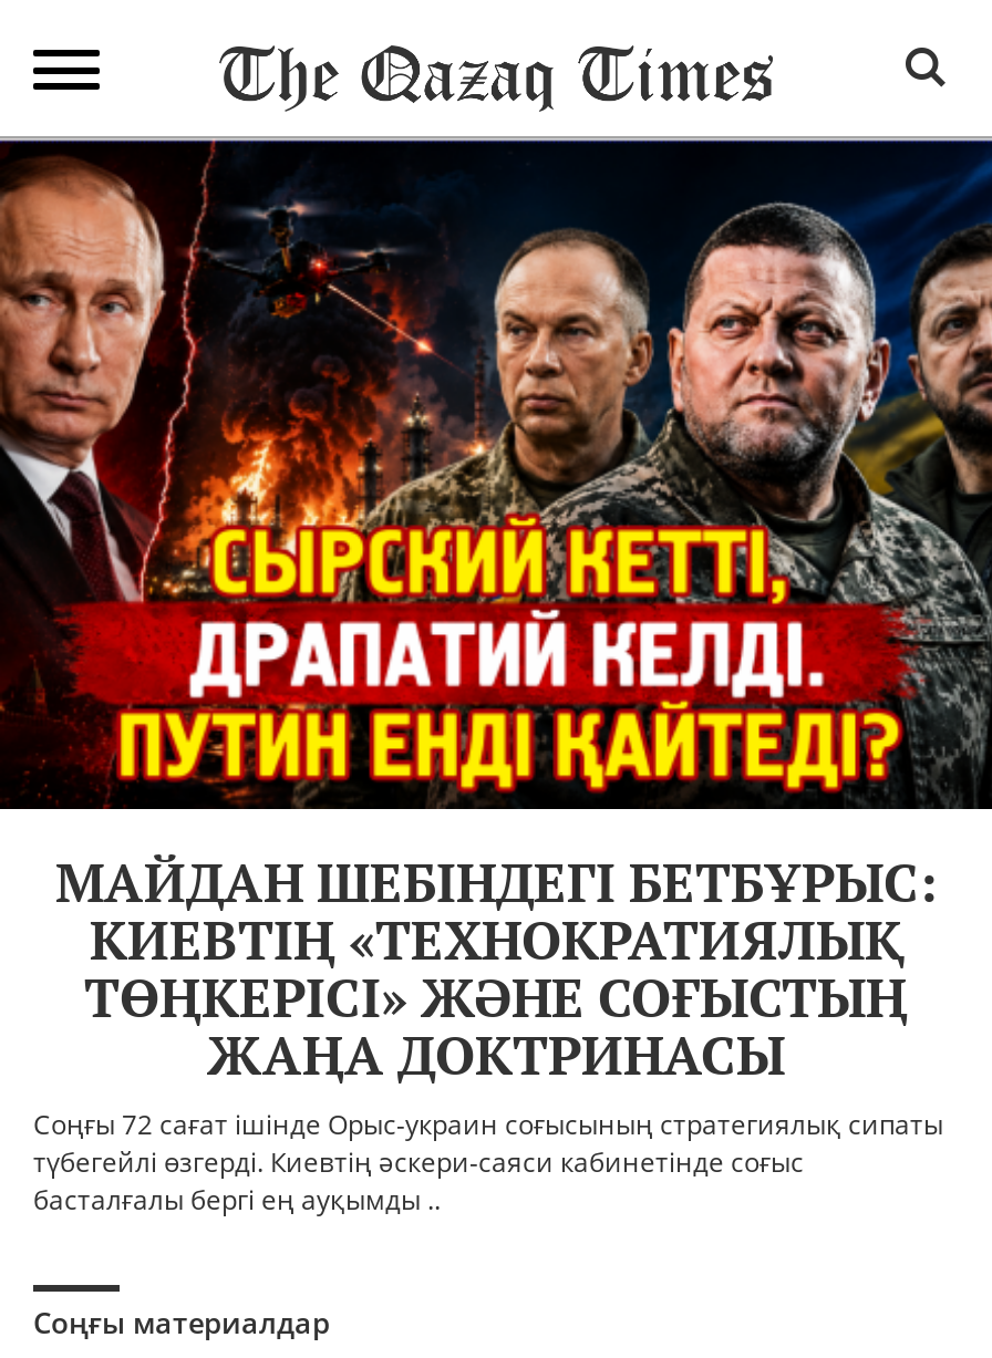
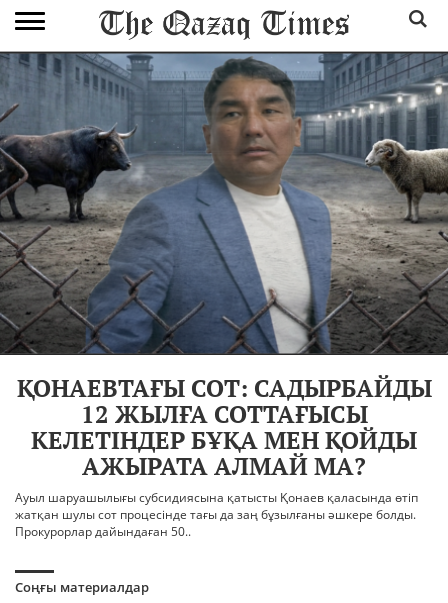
- [image]
- МАЙДАН ШЕБІНДЕГІ БЕТБҰРЫС:
- КИЕВТІҢ «ТЕХНОКРАТИЯЛЫҚ
- ТӨҢКЕРІСІ» ЖӘНЕ СОҒЫСТЫҢ
- ЖАҢА ДОКТРИНАСЫ
- Соңғы 72 сағат ішінде Орыс-украин соғысының стратегиялық сипаты
- түбегейлі өзгерді. Киевтің әскери-саяси кабинетінде соғыс
- басталғалы бергі ең ауқымды ..
+ [image]
+ ҚОНАЕВТАҒЫ СОТ: САДЫРБАЙДЫ
+ 12 ЖЫЛҒА СОТТАҒЫСЫ
+ КЕЛЕТІНДЕР БҰҚА МЕН ҚОЙДЫ
+ АЖЫРАТА АЛМАЙ МА?
+ Ауыл шаруашылығы субсидиясына қатысты Қонаев қаласында өтіп
+ жатқан шулы сот процесінде тағы да заң бұзылғаны әшкере болды.
+ Прокурорлар дайындаған 50..
